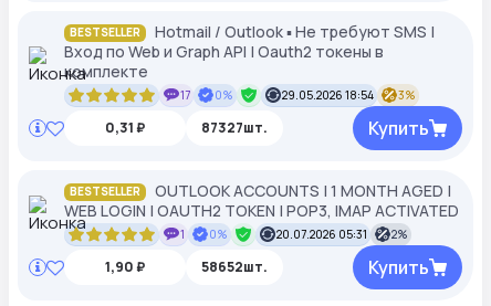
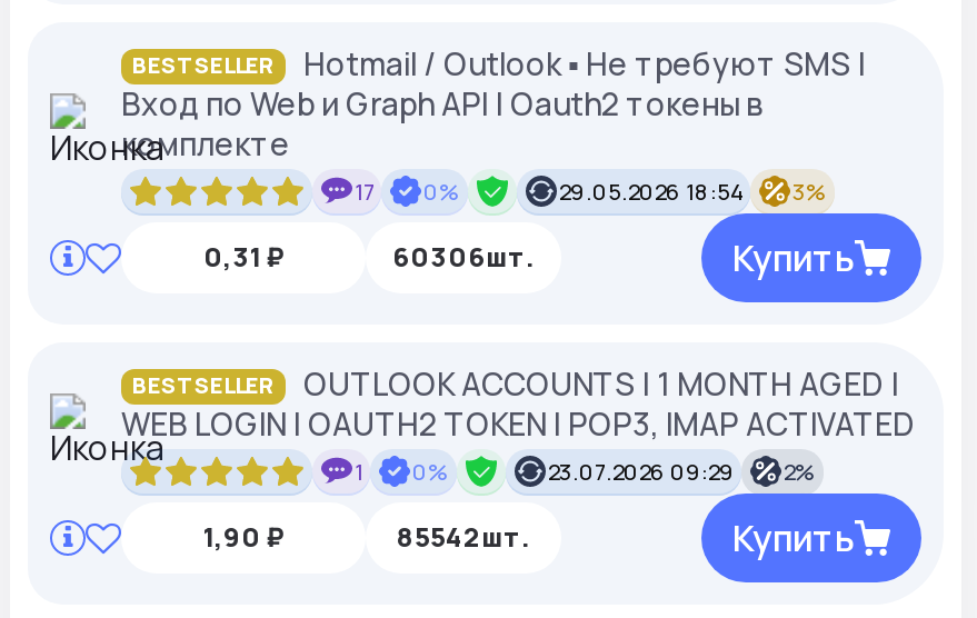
- 87327шт.
+ 60306шт.

- 20.07.2026 05:31 2%
+ 23.07.2026 09:29 2%

- 58652шт.
+ 85542шт.
